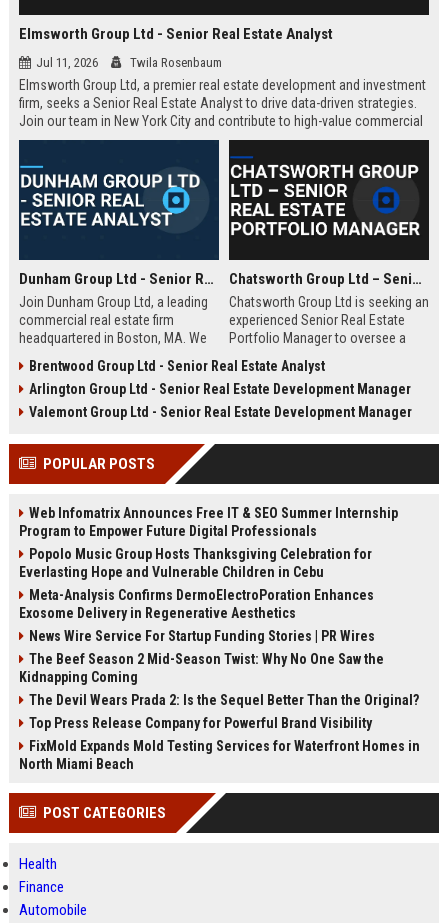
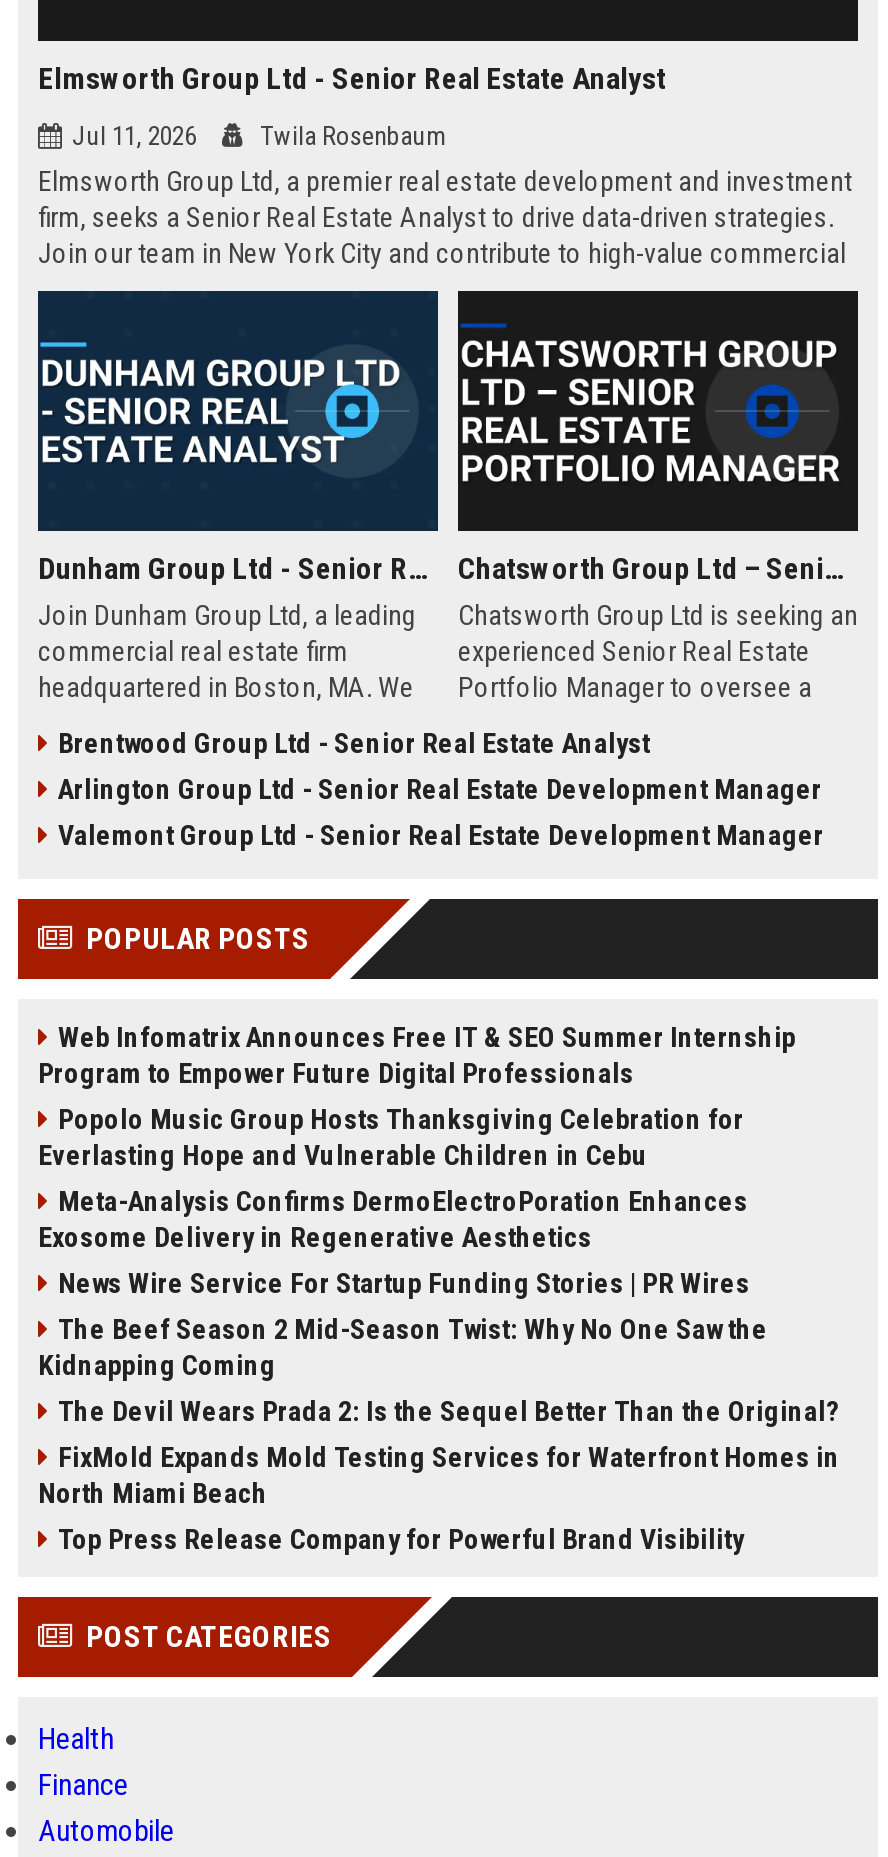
moved down: Top Press Release Company for Powerful Brand Visibility

moved up: FixMold Expands Mold Testing Services for Waterfront Homes in | North Miami Beach
